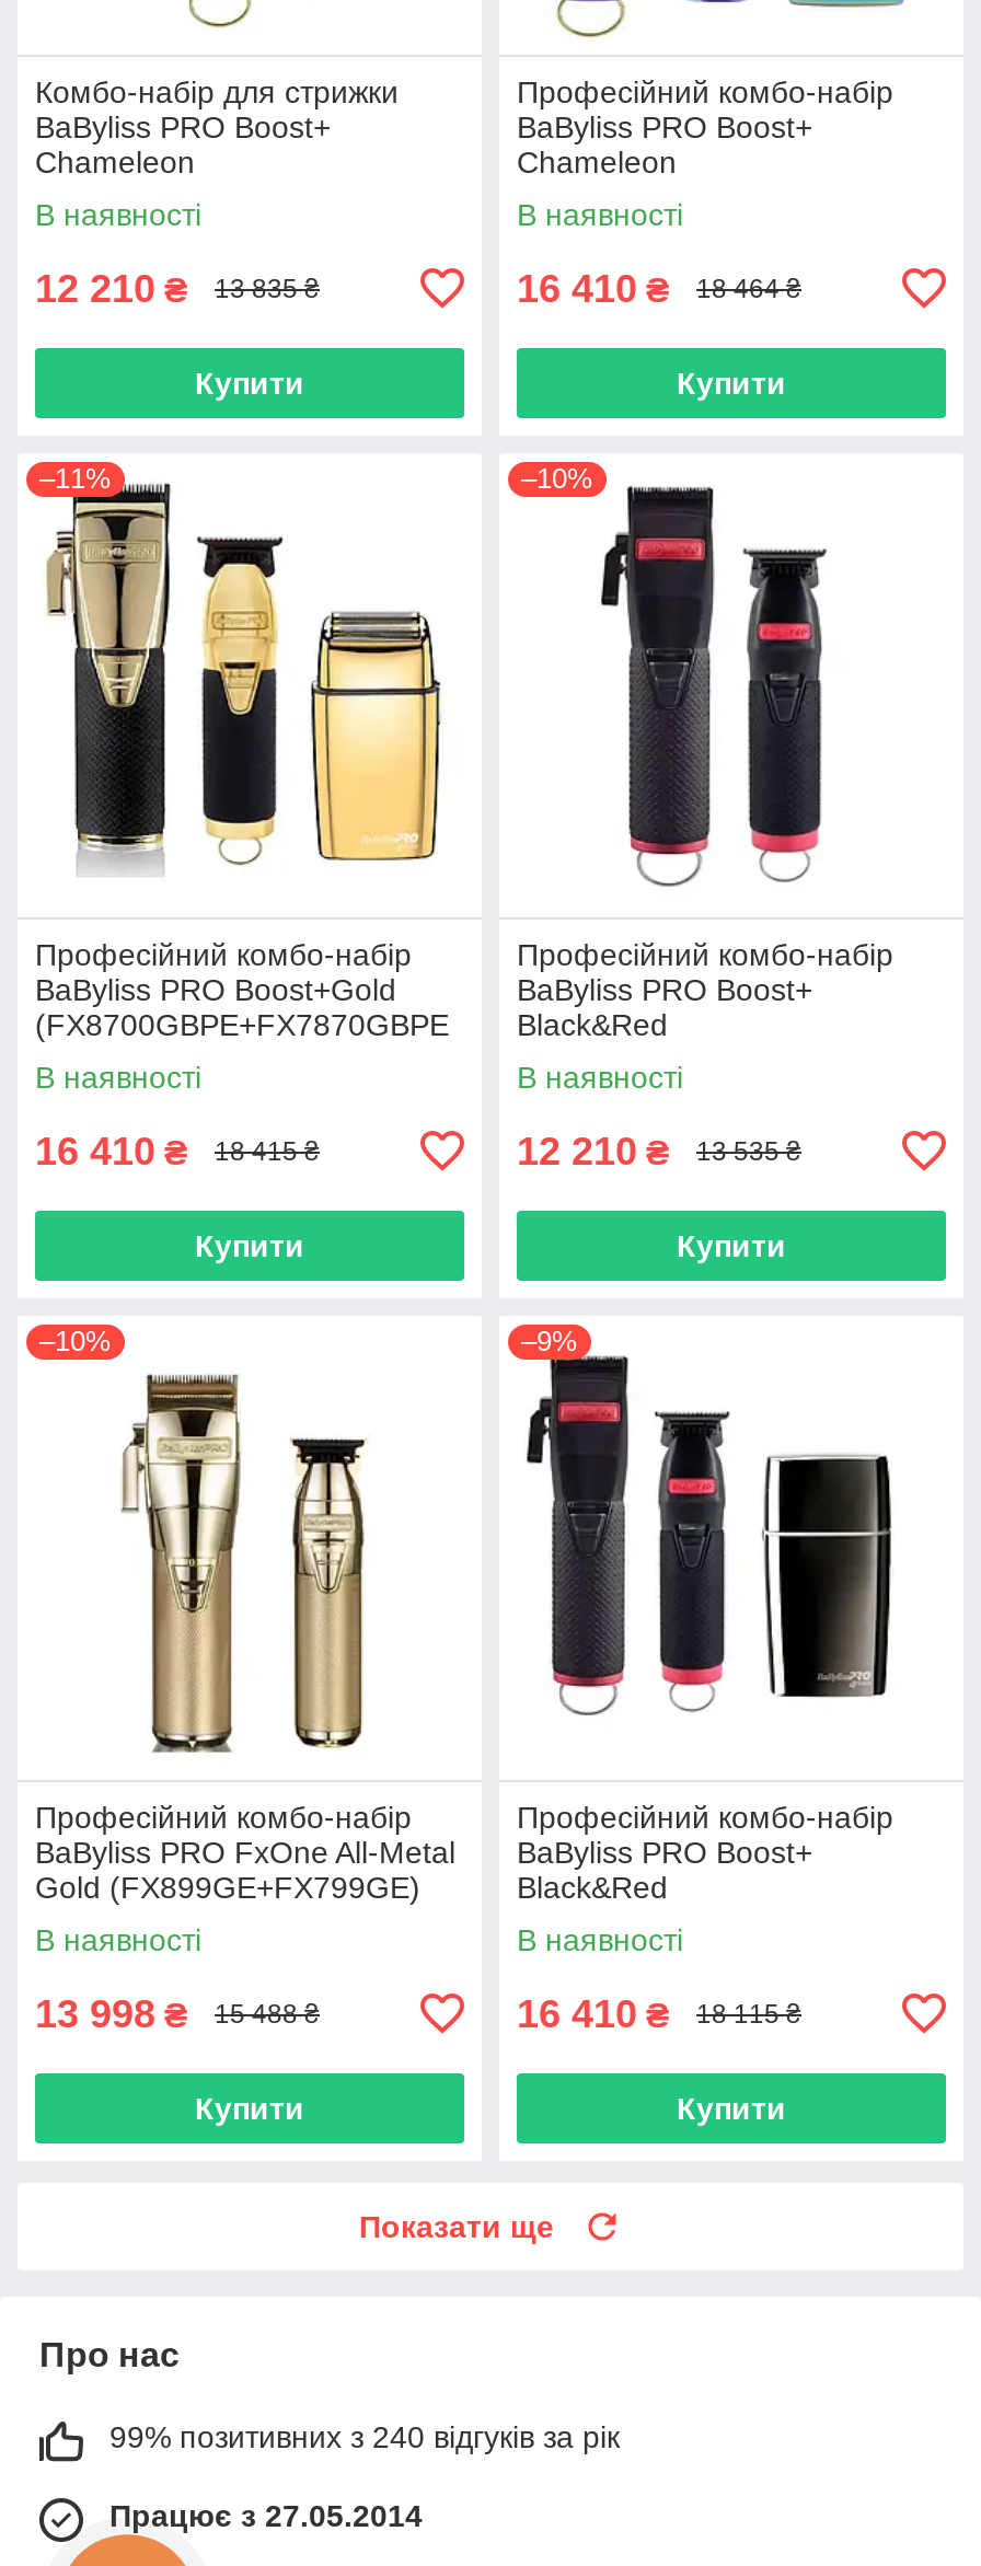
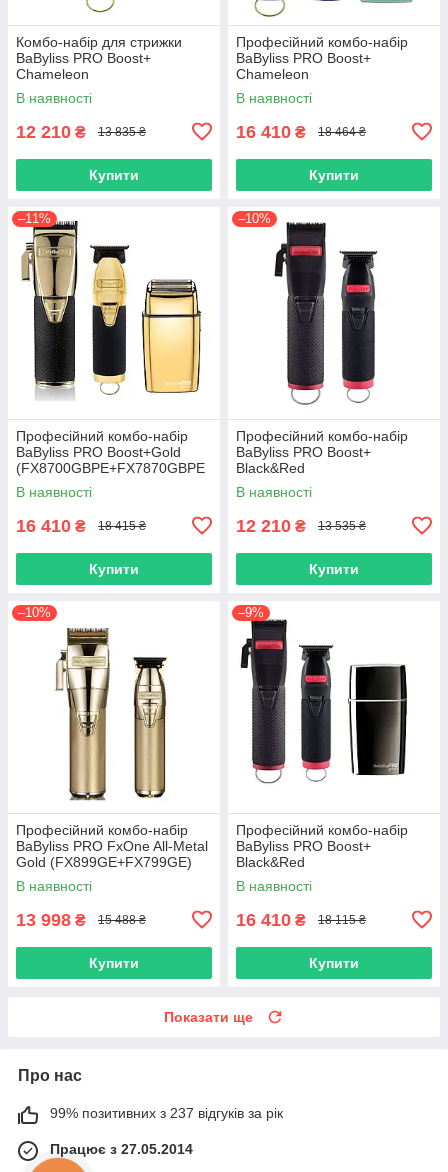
- 99% позитивних з 240 відгуків за рік
+ 99% позитивних з 237 відгуків за рік
